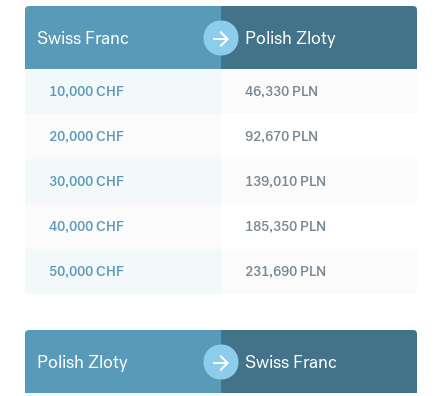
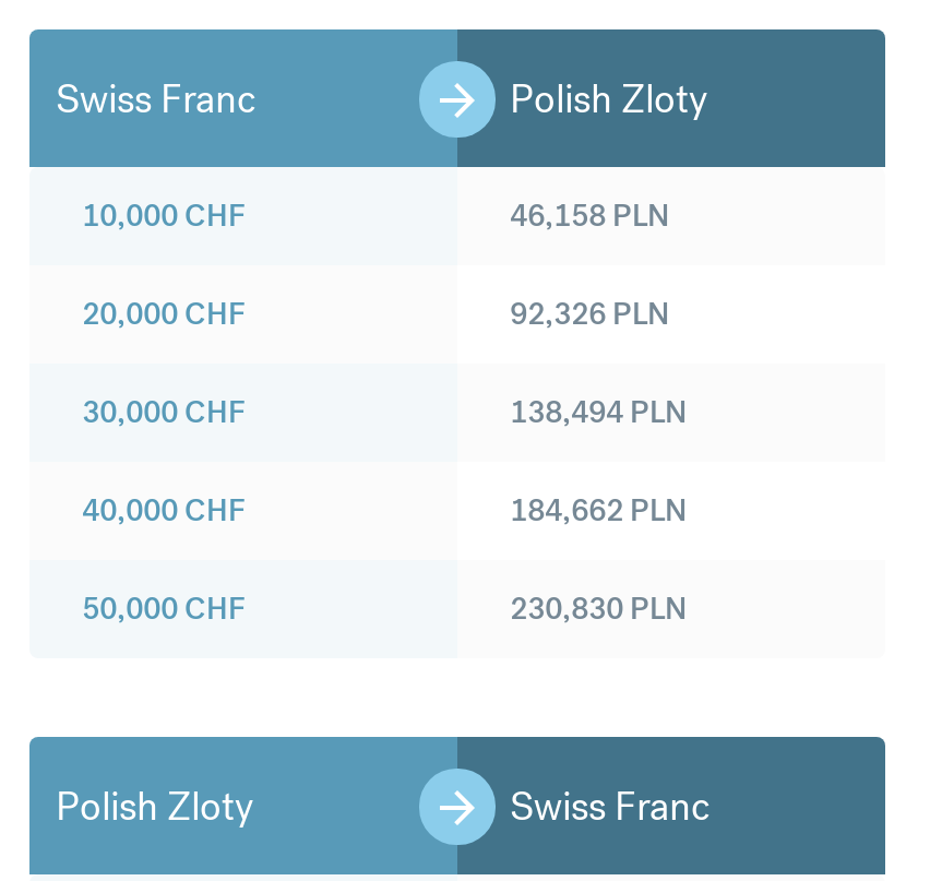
- 46,330 PLN
+ 46,158 PLN

- 92,670 PLN
+ 92,326 PLN

- 139,010 PLN
+ 138,494 PLN

- 185,350 PLN
+ 184,662 PLN

- 231,690 PLN
+ 230,830 PLN
